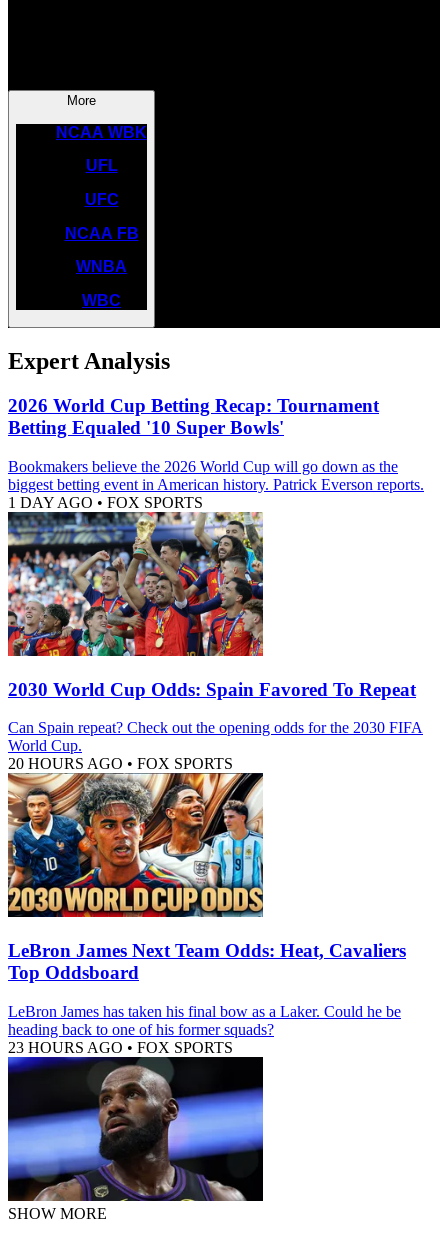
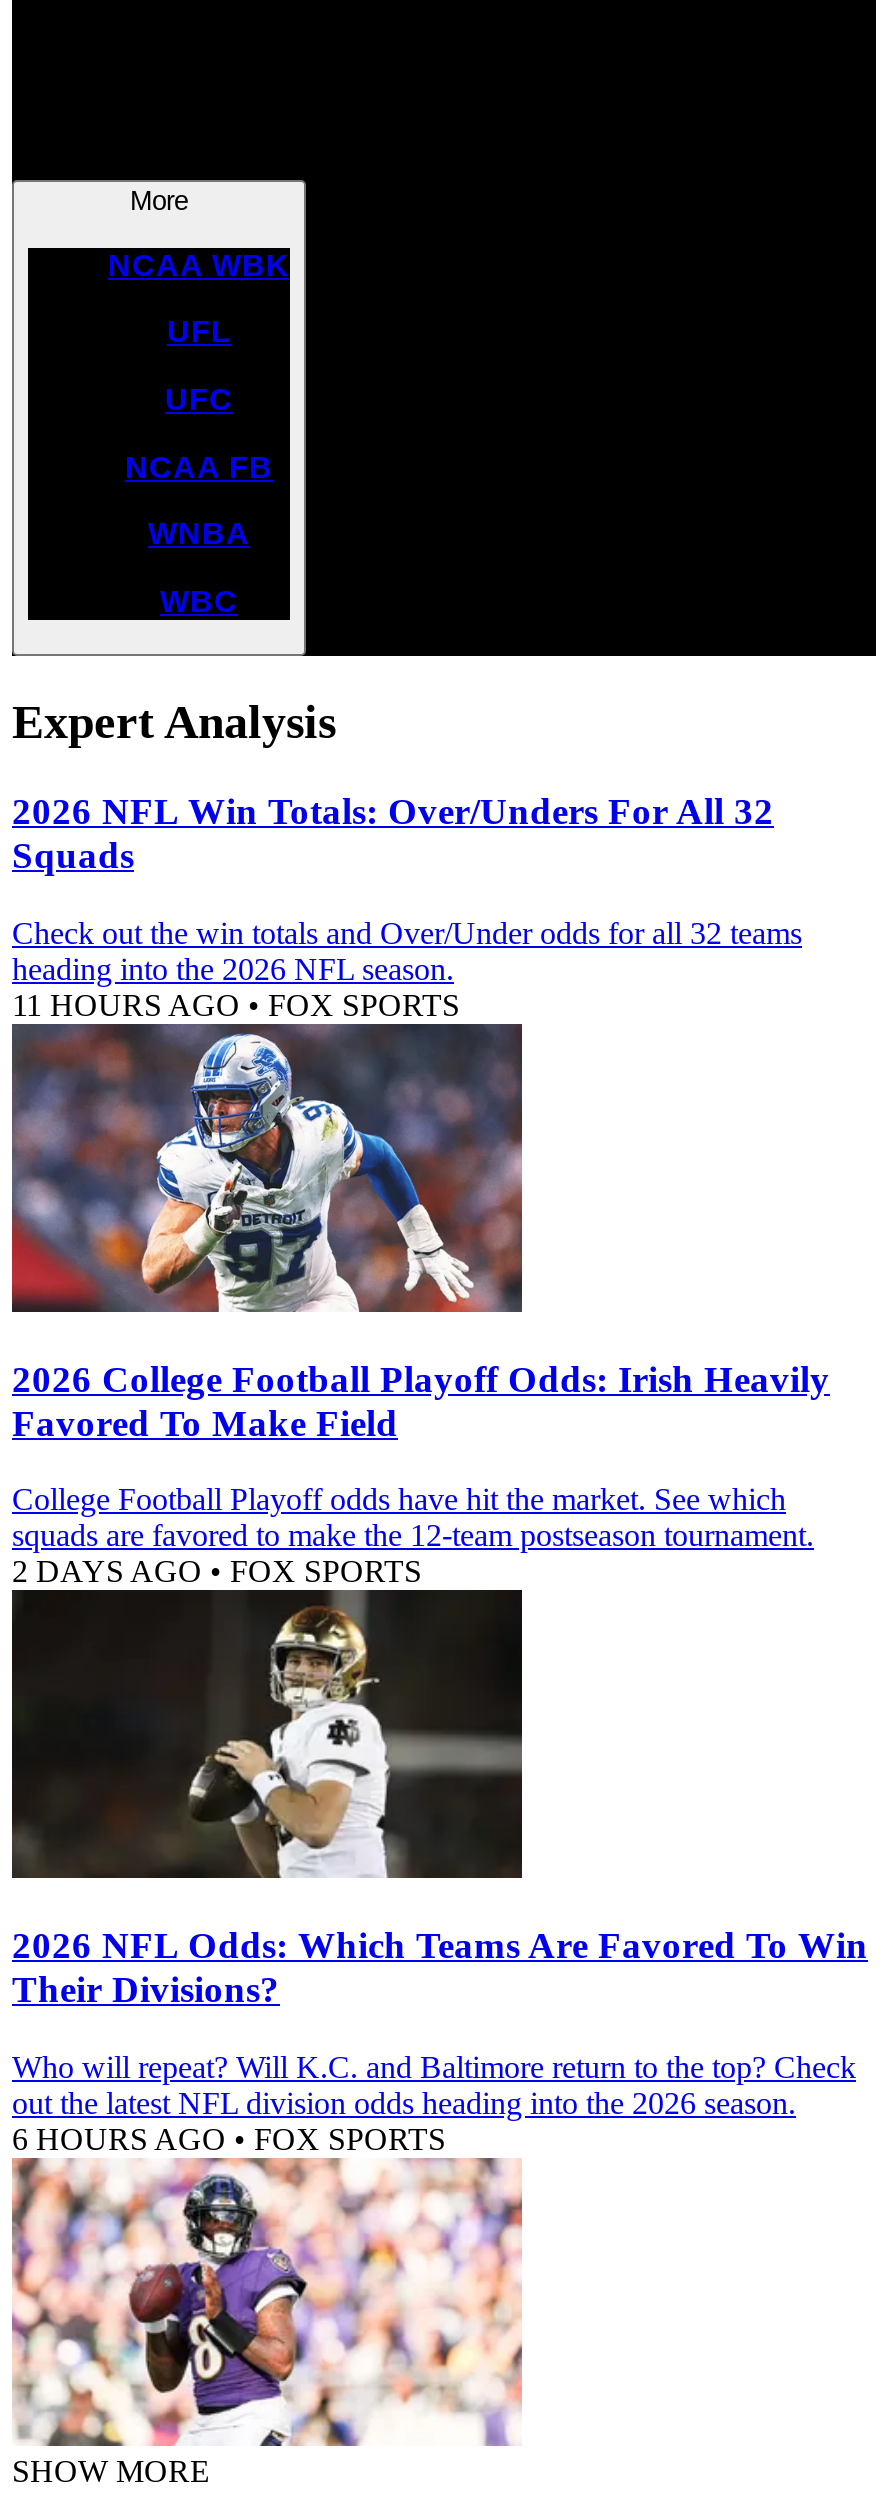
- 2026 World Cup Betting Recap: Tournament
- Betting Equaled '10 Super Bowls'
+ 2026 NFL Win Totals: Over/Unders For All 32
+ Squads

- Bookmakers believe the 2026 World Cup will go down as the
- biggest betting event in American history. Patrick Everson reports.
- 1 DAY AGO • FOX SPORTS
+ Check out the win totals and Over/Under odds for all 32 teams
+ heading into the 2026 NFL season.
+ 11 HOURS AGO • FOX SPORTS

- [image]
- 2030 World Cup Odds: Spain Favored To Repeat
+ [image]
+ 2026 College Football Playoff Odds: Irish Heavily
+ Favored To Make Field

- Can Spain repeat? Check out the opening odds for the 2030 FIFA
- World Cup.
- 20 HOURS AGO • FOX SPORTS
+ College Football Playoff odds have hit the market. See which
+ squads are favored to make the 12-team postseason tournament.
+ 2 DAYS AGO • FOX SPORTS

- [image]
- LeBron James Next Team Odds: Heat, Cavaliers
- Top Oddsboard
+ [image]
+ 2026 NFL Odds: Which Teams Are Favored To Win
+ Their Divisions?

- LeBron James has taken his final bow as a Laker. Could he be
- heading back to one of his former squads?
- 23 HOURS AGO • FOX SPORTS
+ Who will repeat? Will K.C. and Baltimore return to the top? Check
+ out the latest NFL division odds heading into the 2026 season.
+ 6 HOURS AGO • FOX SPORTS

- [image]
+ [image]
